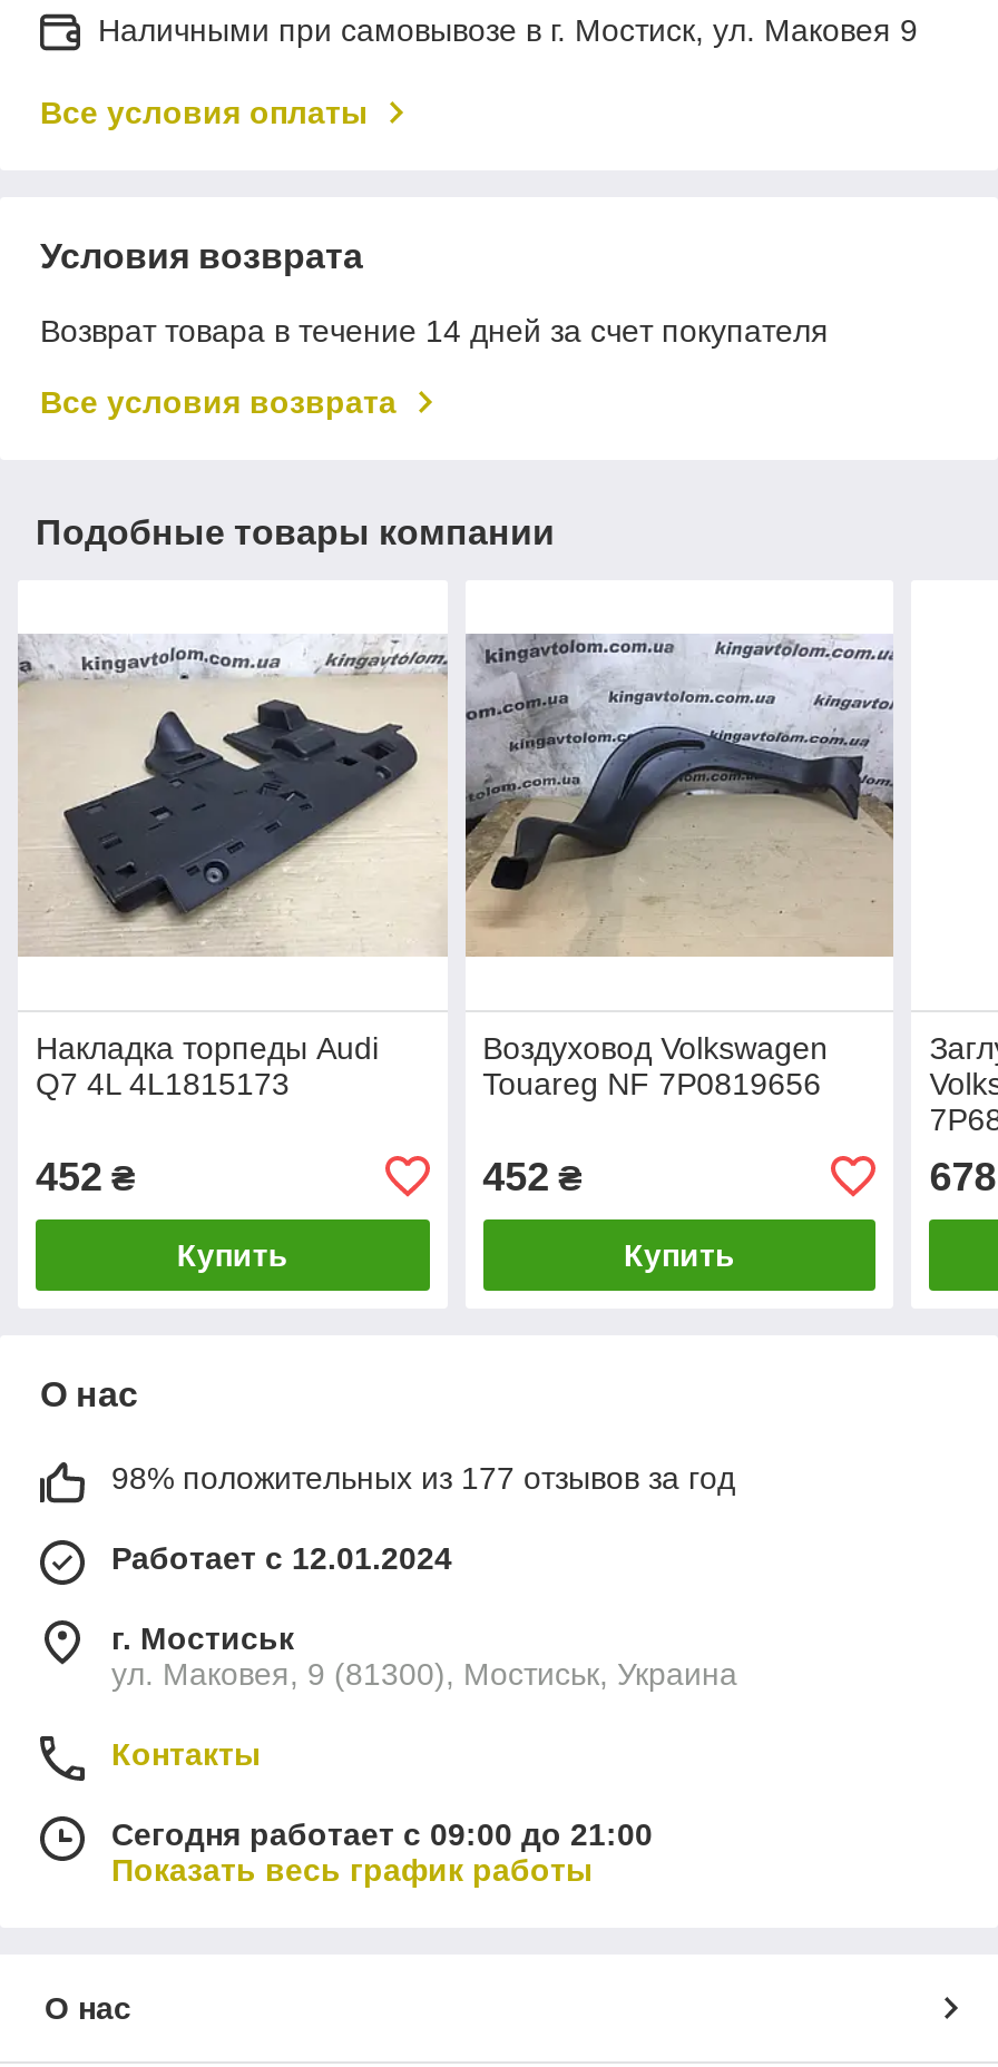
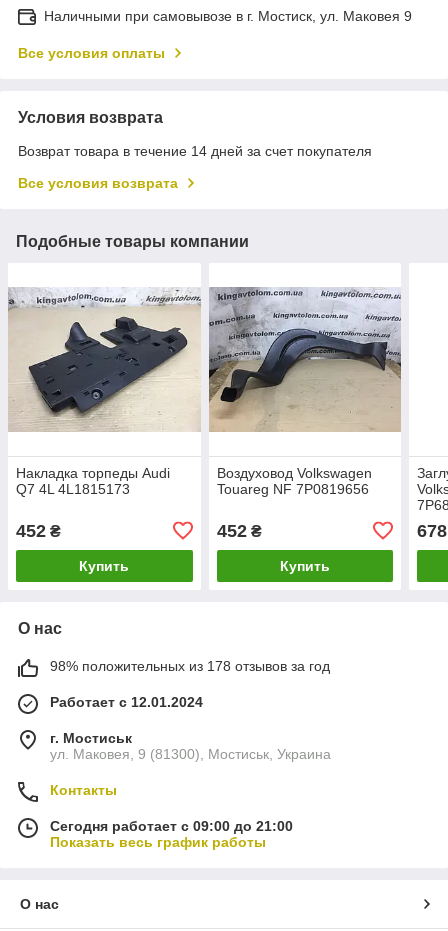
- 98% положительных из 177 отзывов за год
+ 98% положительных из 178 отзывов за год
